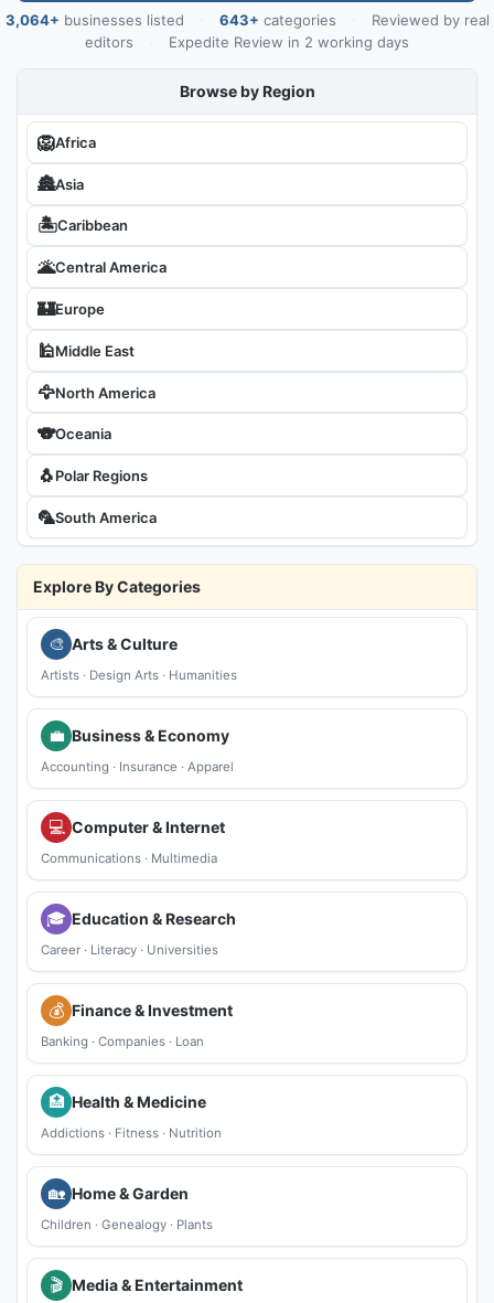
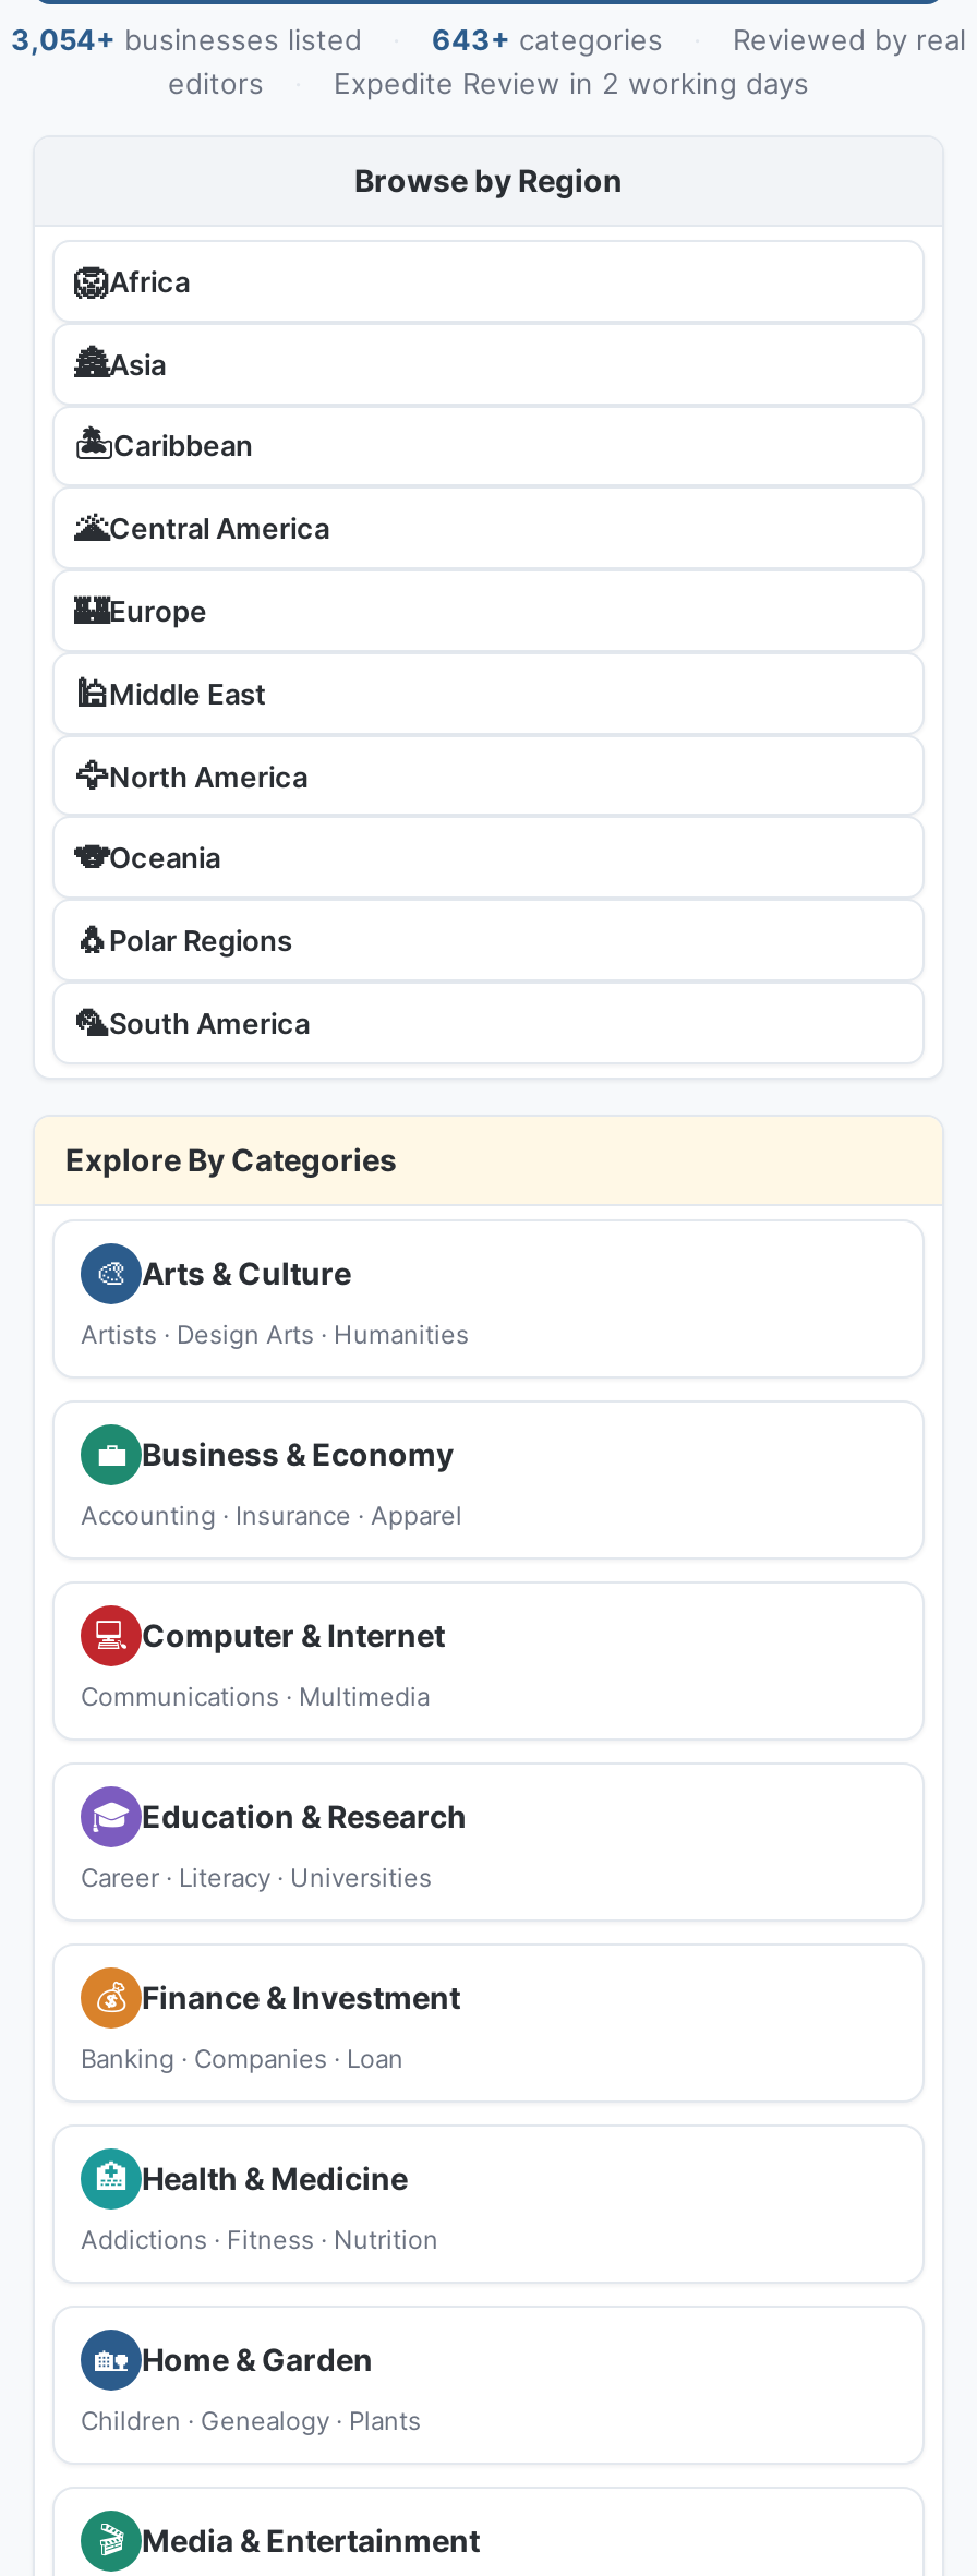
- 3,064+ businesses listed
+ 3,054+ businesses listed
